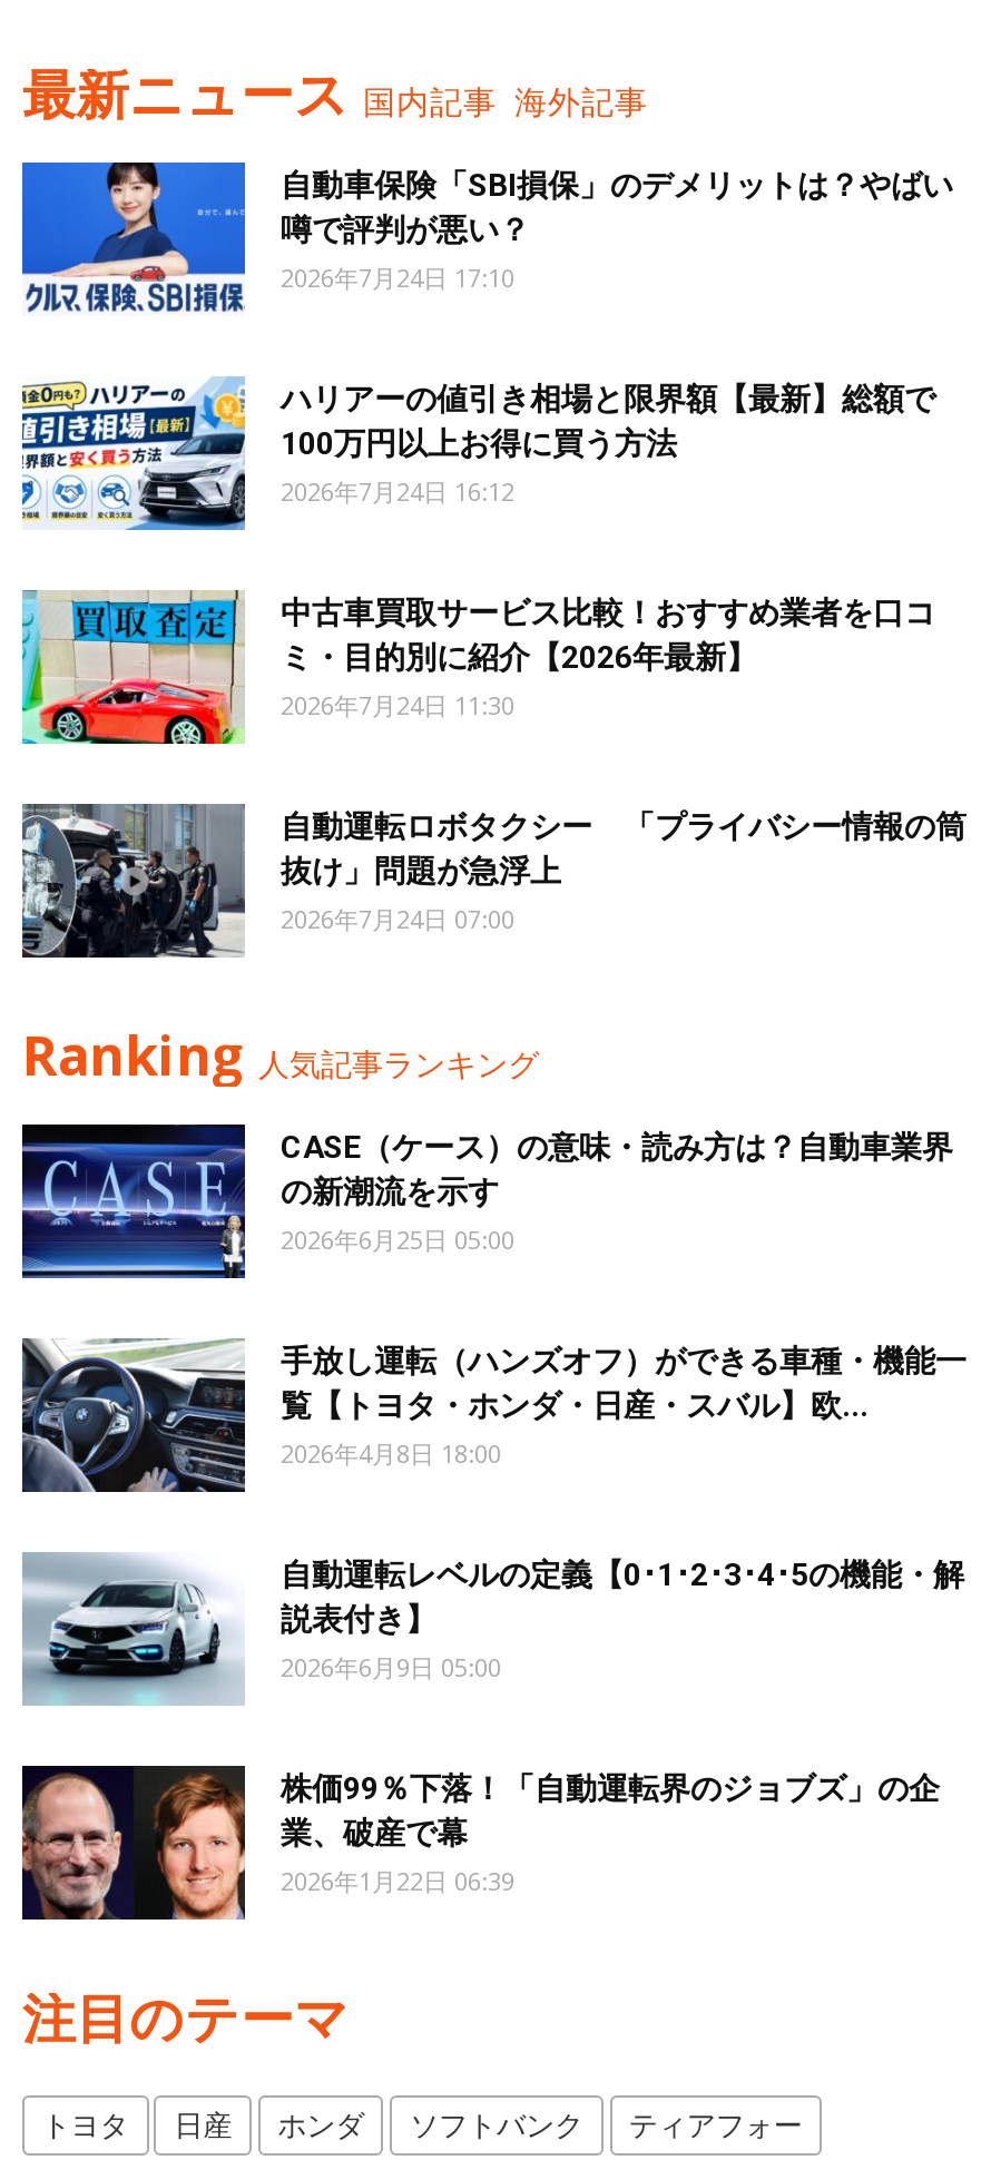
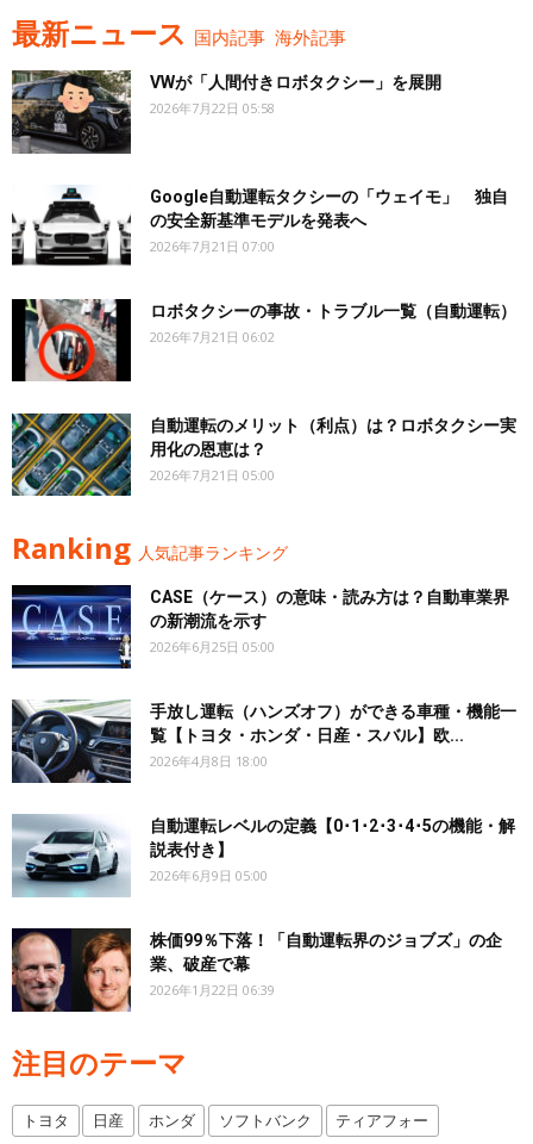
- [image]
- 自動車保険「SBI損保」のデメリットは？やばい
- 噂で評判が悪い？
- 2026年7月24日 17:10
+ [image]
+ VWが「人間付きロボタクシー」を展開
+ 2026年7月22日 05:58

- [image]
- ハリアーの値引き相場と限界額【最新】総額で
- 100万円以上お得に買う方法
- 2026年7月24日 16:12
+ [image]
+ Google自動運転タクシーの「ウェイモ」 独自
+ の安全新基準モデルを発表へ
+ 2026年7月21日 07:00

- [image]
- 中古車買取サービス比較！おすすめ業者を口コ
- ミ・目的別に紹介【2026年最新】
- 2026年7月24日 11:30
+ [image]
+ ロボタクシーの事故・トラブル一覧（自動運転）
+ 2026年7月21日 06:02

- [image]
- 自動運転ロボタクシー 「プライバシー情報の筒
- 抜け」問題が急浮上
- 2026年7月24日 07:00
+ [image]
+ 自動運転のメリット（利点）は？ロボタクシー実
+ 用化の恩恵は？
+ 2026年7月21日 05:00
